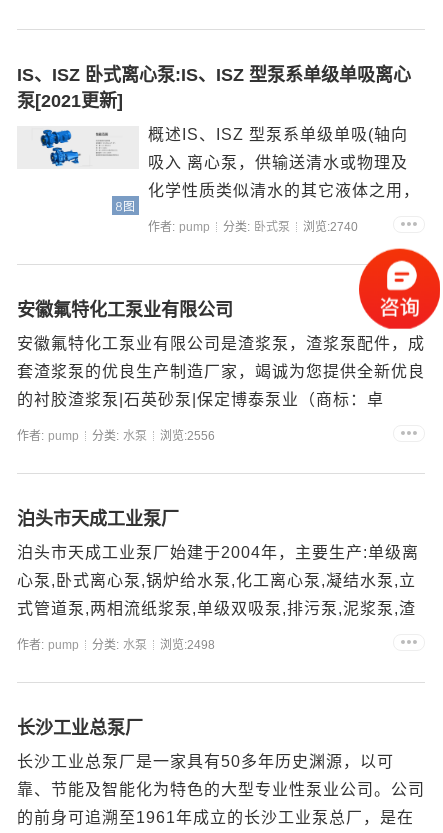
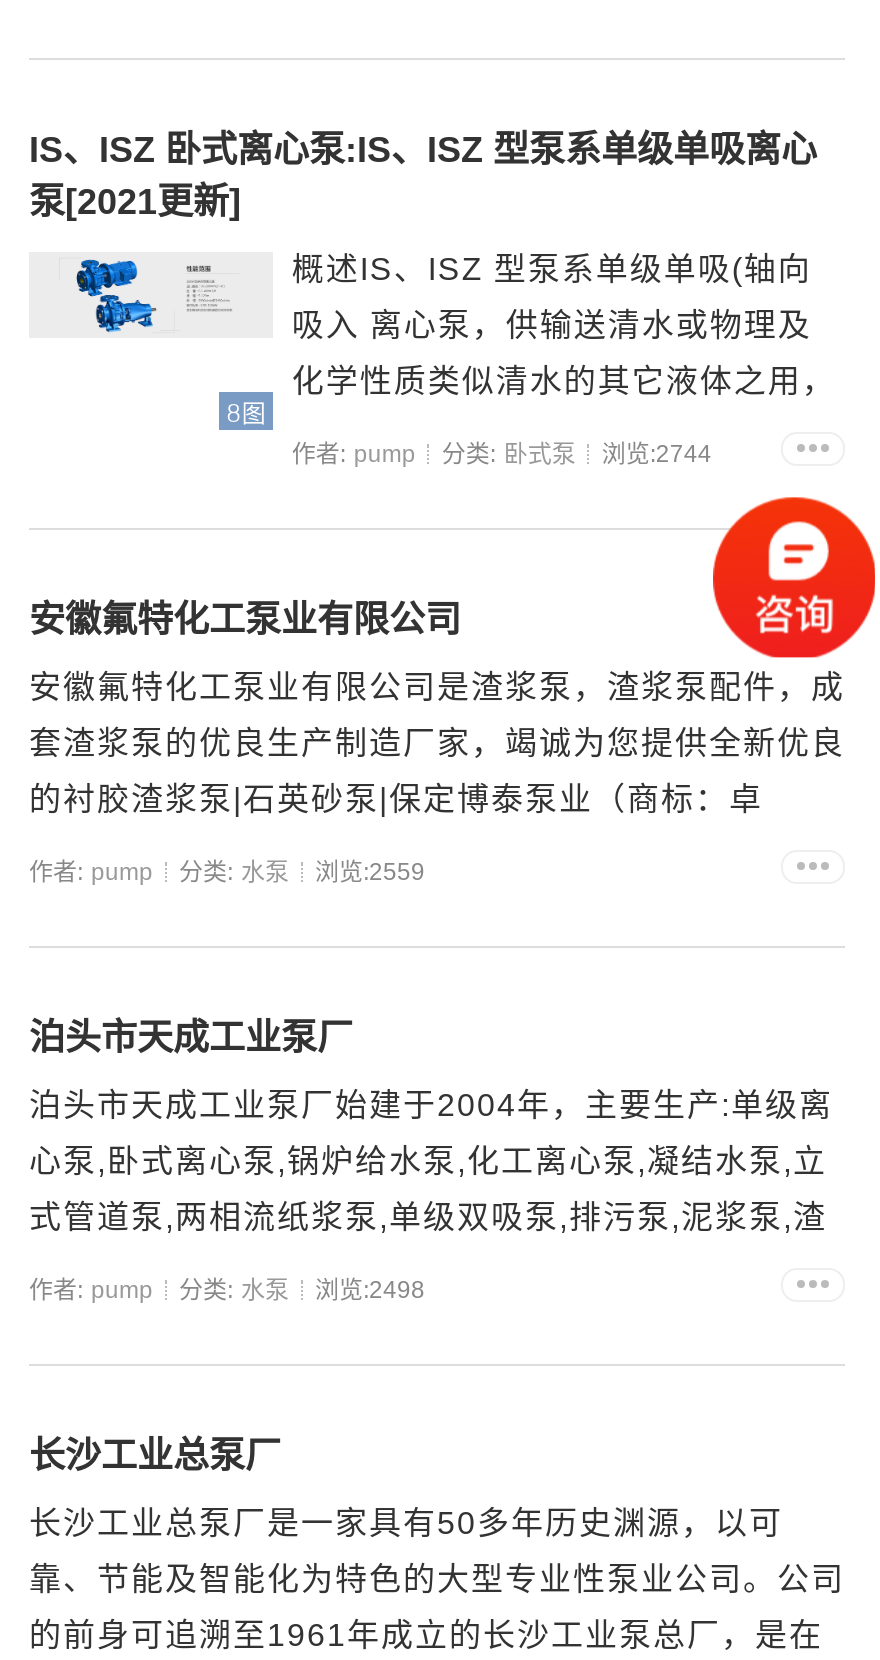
- 浏览:2740
+ 浏览:2744

- 浏览:2556
+ 浏览:2559
